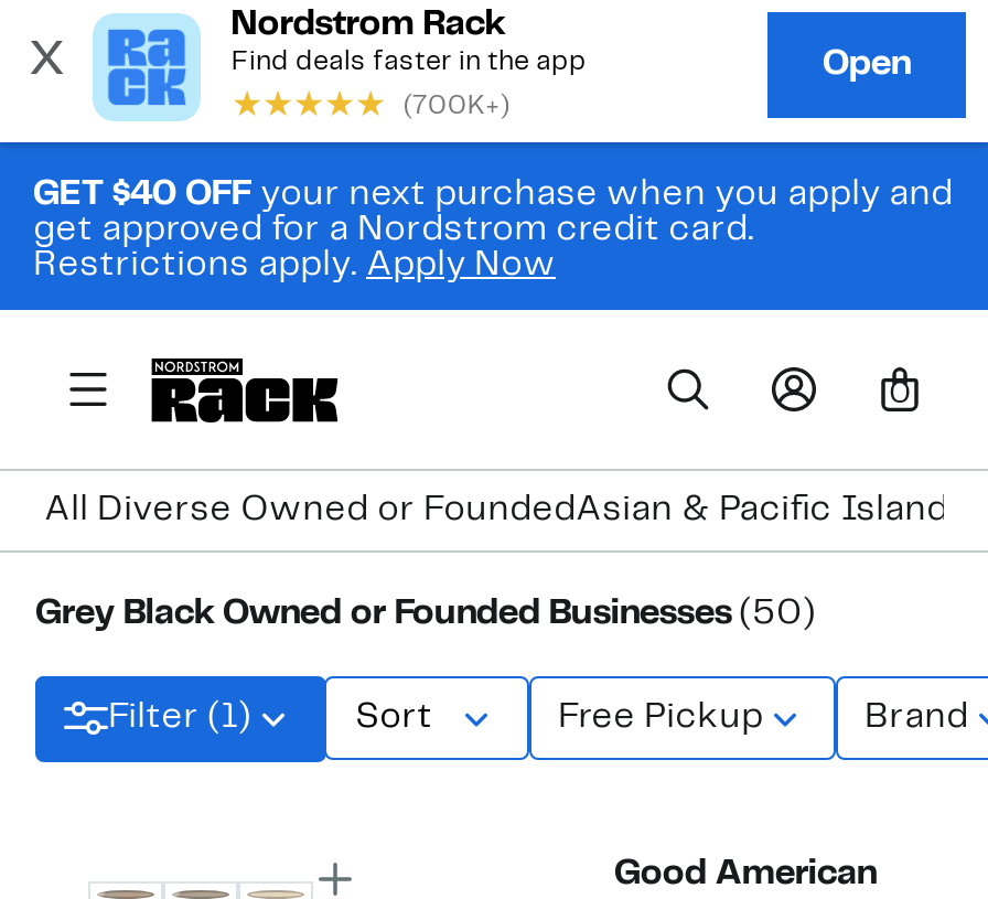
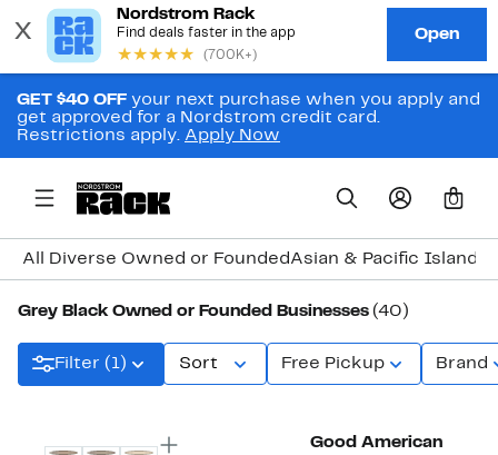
- Grey Black Owned or Founded Businesses (50)
+ Grey Black Owned or Founded Businesses (40)
